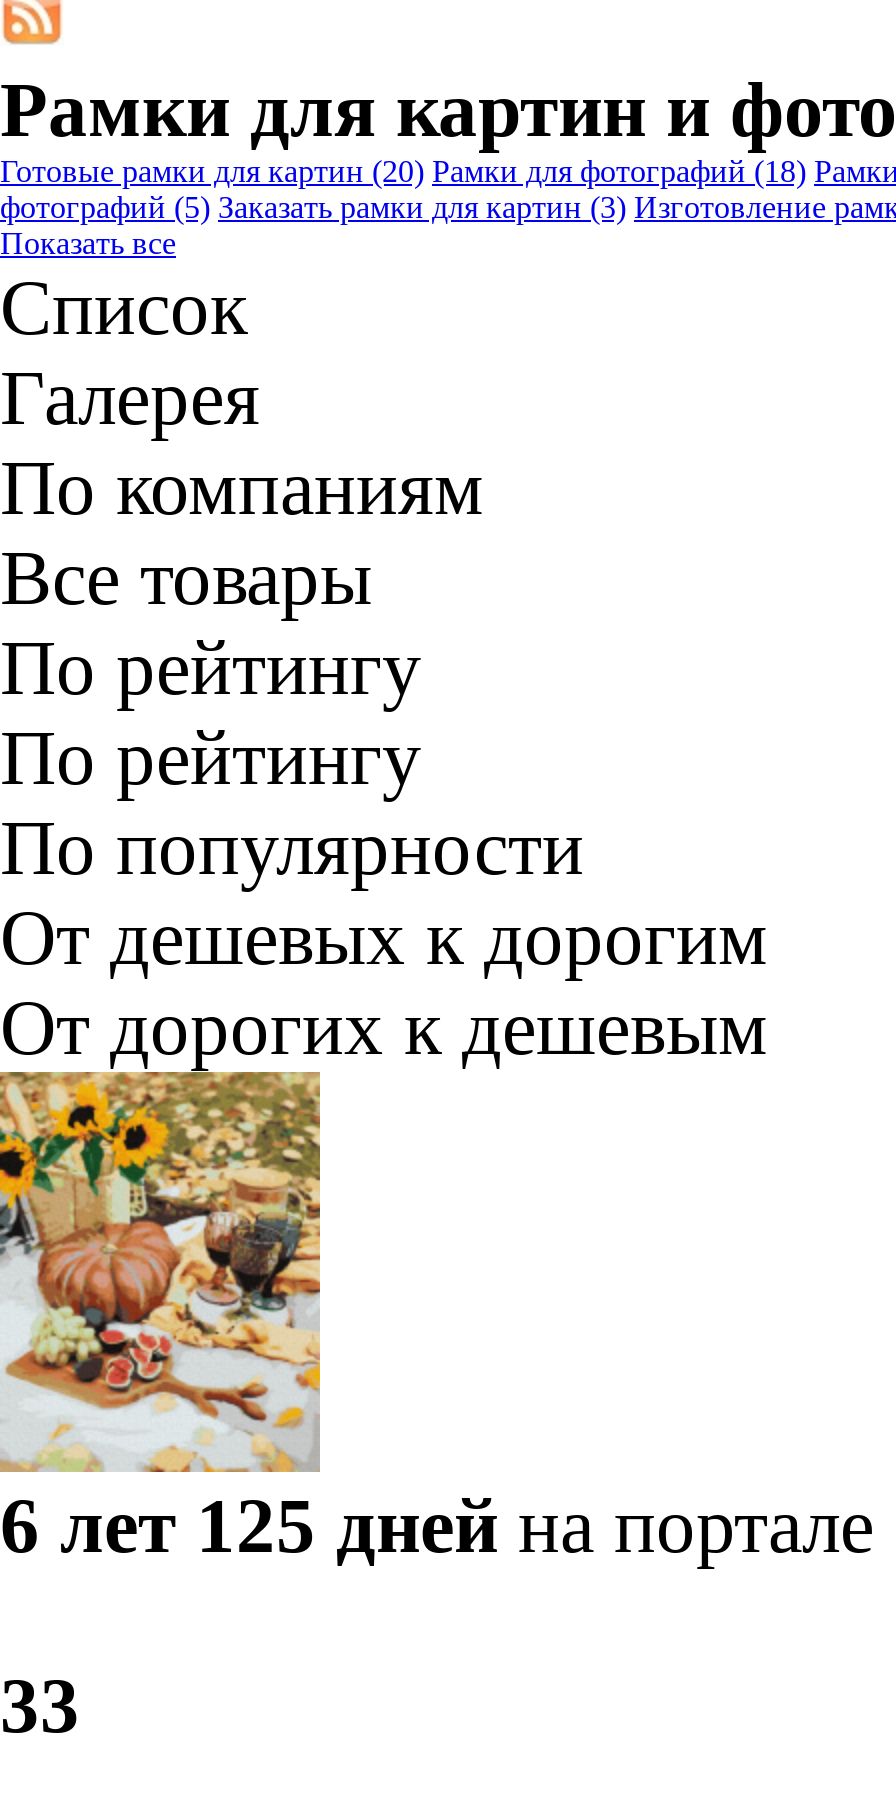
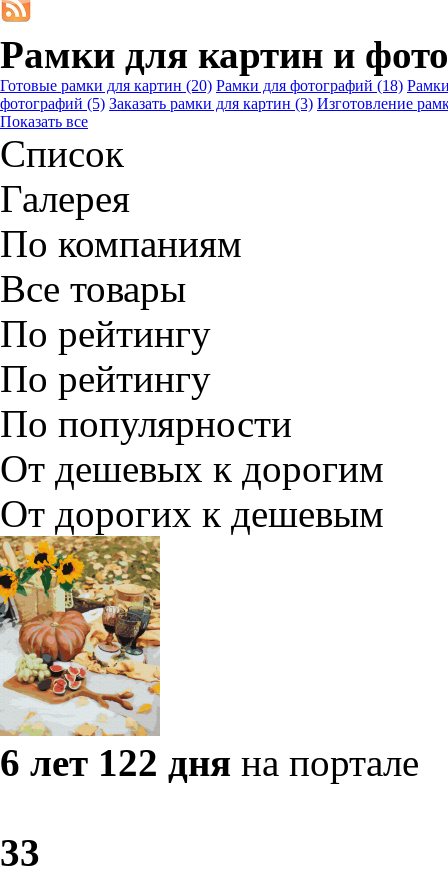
- 6 лет 125 дней на портале
+ 6 лет 122 дня на портале
